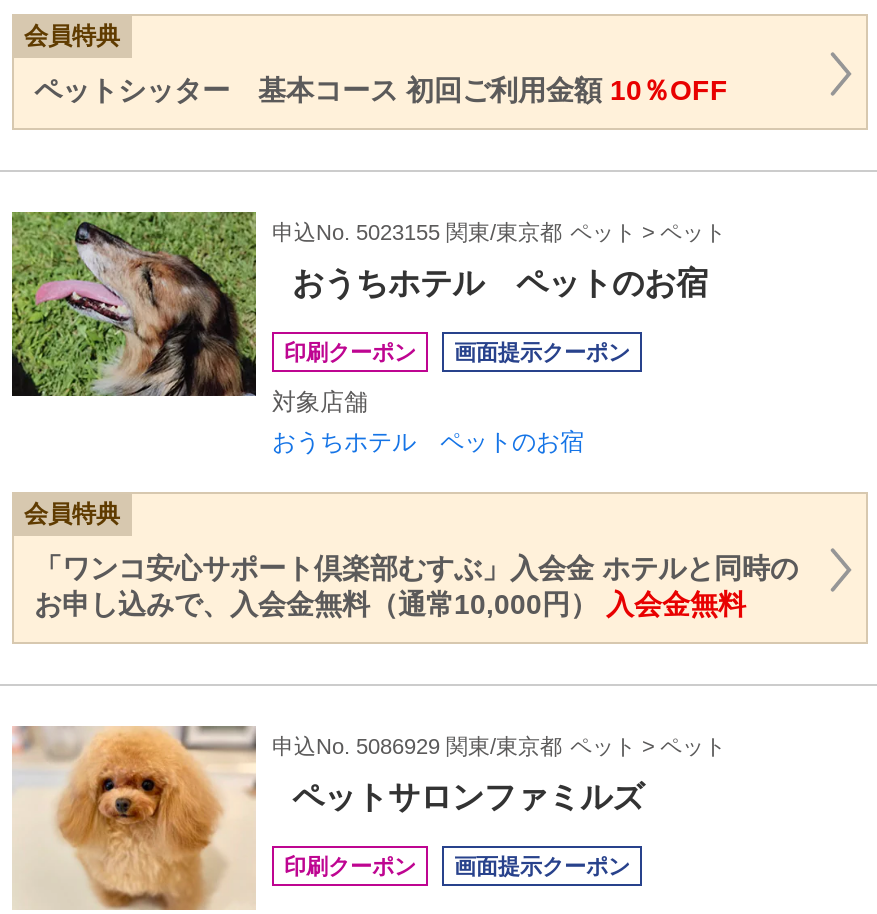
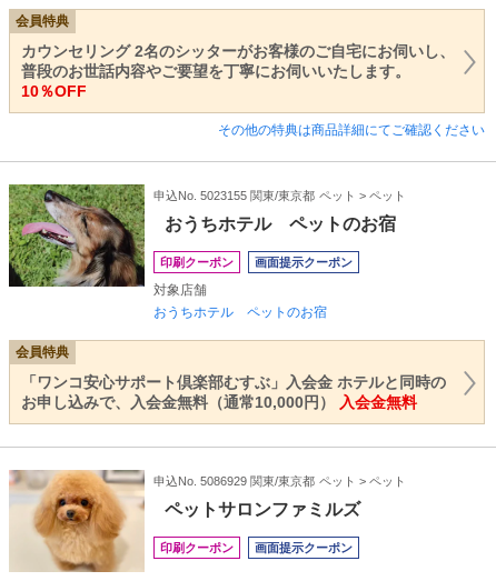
- ペットシッター 基本コース 初回ご利用金額10％OFF
+ カウンセリング 2名のシッターがお客様のご自宅にお伺いし、
+ 普段のお世話内容やご要望を丁寧にお伺いいたします。
+ 10％OFF
+ その他の特典は商品詳細にてご確認ください
